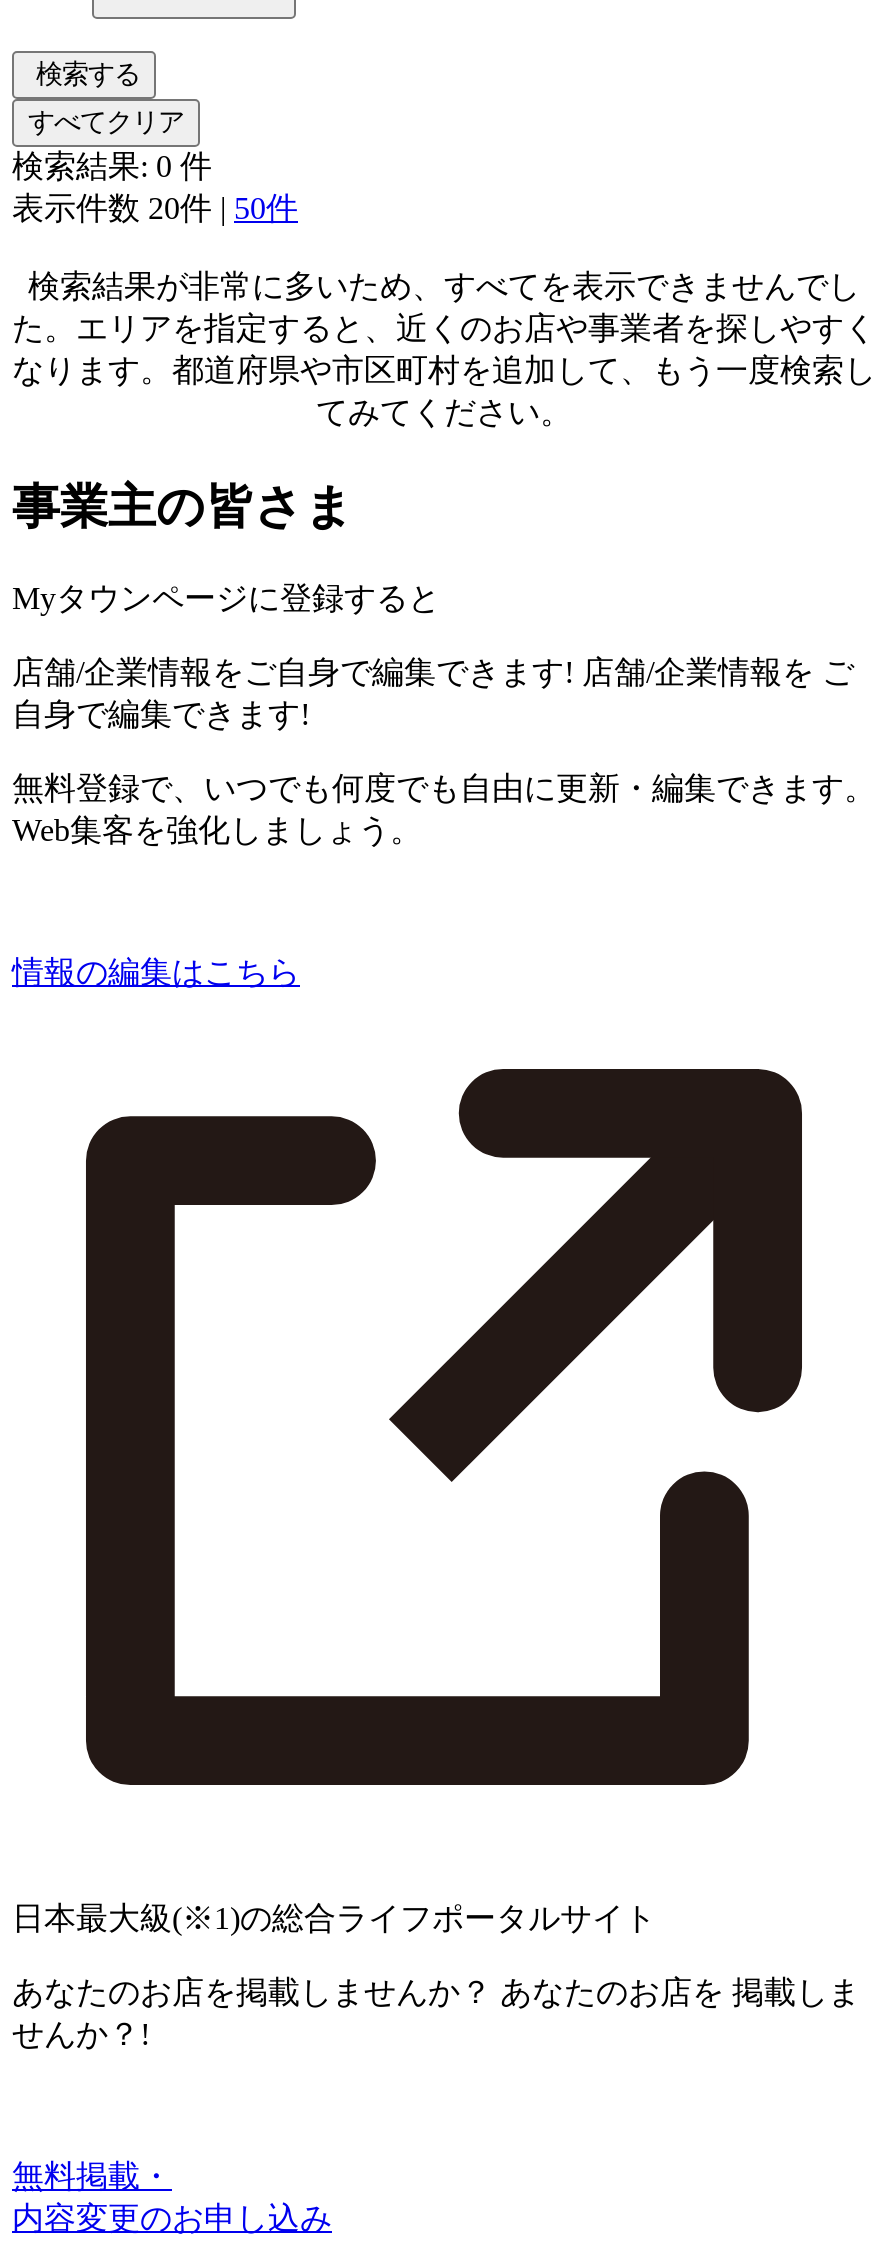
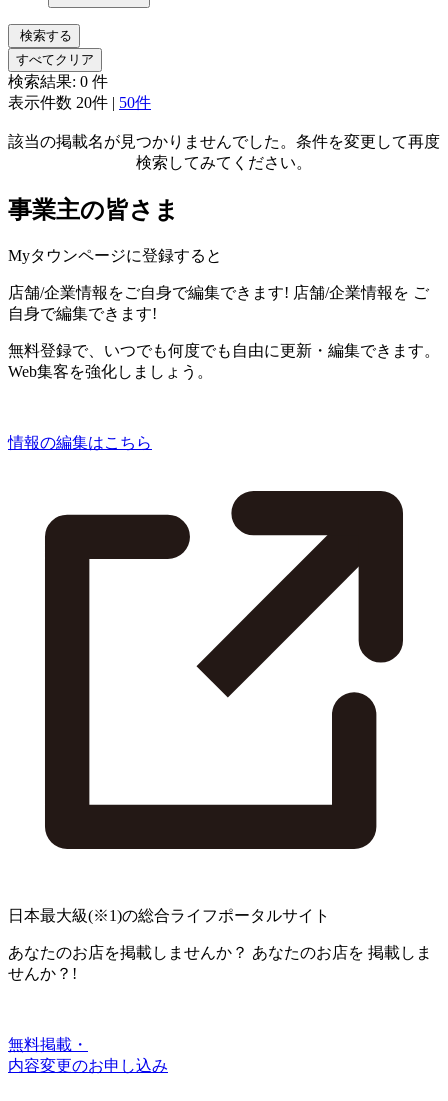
- 検索結果が非常に多いため、すべてを表示できませんでし
- た。エリアを指定すると、近くのお店や事業者を探しやすく
- なります。都道府県や市区町村を追加して、もう一度検索し
- てみてください。
+ 該当の掲載名が見つかりませんでした。条件を変更して再度
+ 検索してみてください。
